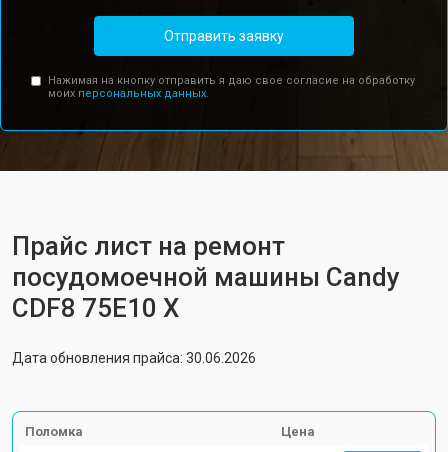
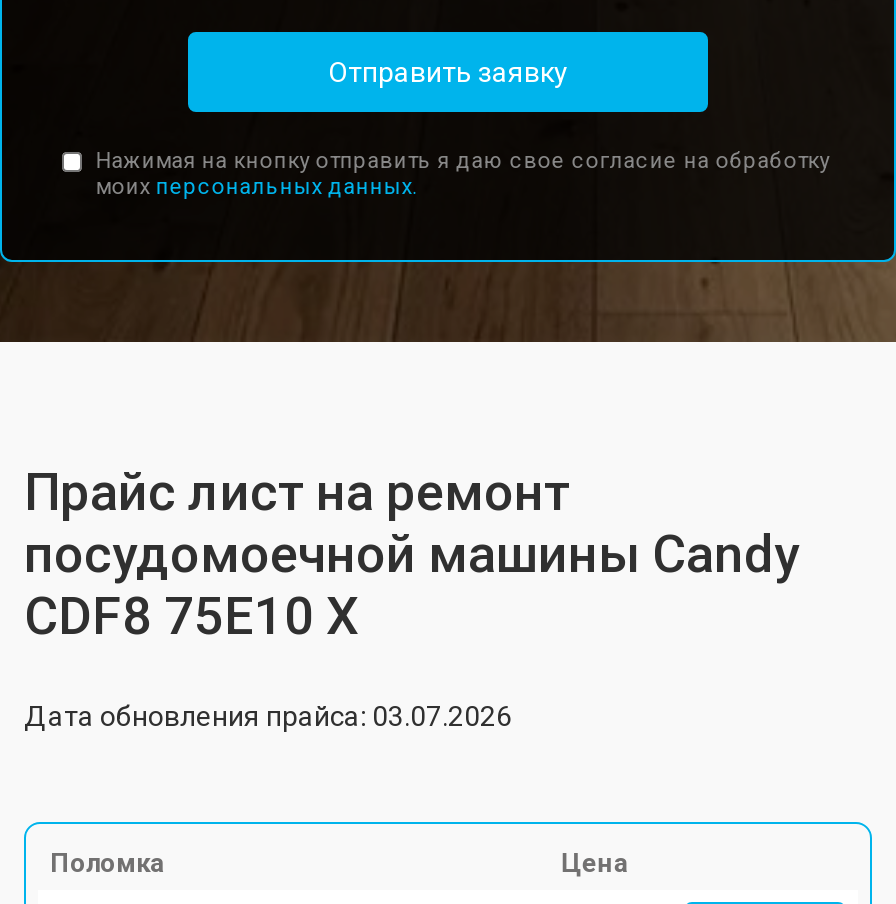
- Дата обновления прайса: 30.06.2026
+ Дата обновления прайса: 03.07.2026
